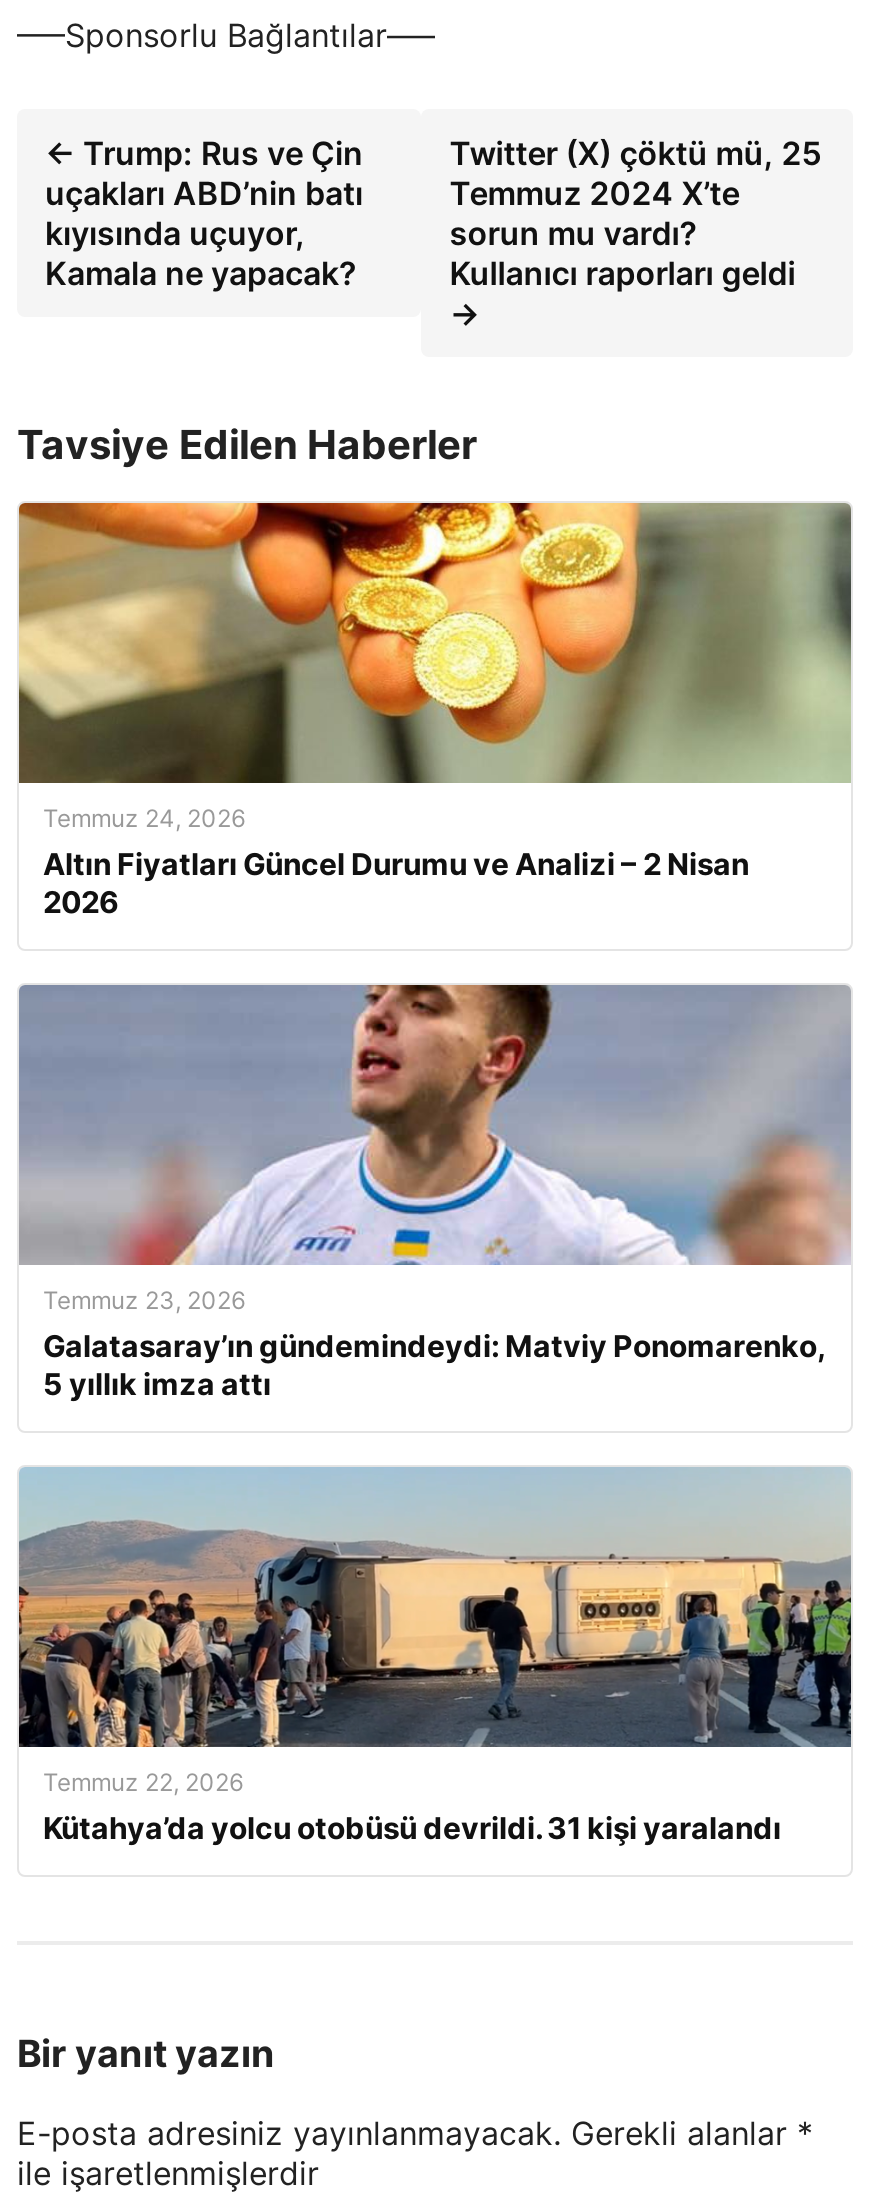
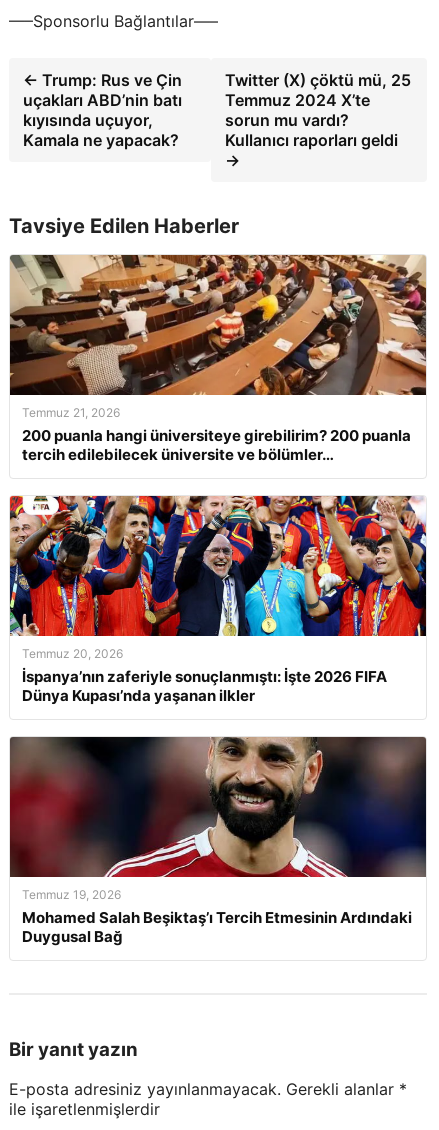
- [image]
- Temmuz 24, 2026
- Altın Fiyatları Güncel Durumu ve Analizi – 2 Nisan
- 2026
+ [image]
+ Temmuz 21, 2026
+ 200 puanla hangi üniversiteye girebilirim? 200 puanla
+ tercih edilebilecek üniversite ve bölümler…

- [image]
- Temmuz 23, 2026
- Galatasaray’ın gündemindeydi: Matviy Ponomarenko,
- 5 yıllık imza attı
+ [image]
+ Temmuz 20, 2026
+ İspanya’nın zaferiyle sonuçlanmıştı: İşte 2026 FIFA
+ Dünya Kupası’nda yaşanan ilkler

- [image]
- Temmuz 22, 2026
- Kütahya’da yolcu otobüsü devrildi. 31 kişi yaralandı
+ [image]
+ Temmuz 19, 2026
+ Mohamed Salah Beşiktaş’ı Tercih Etmesinin Ardındaki
+ Duygusal Bağ
